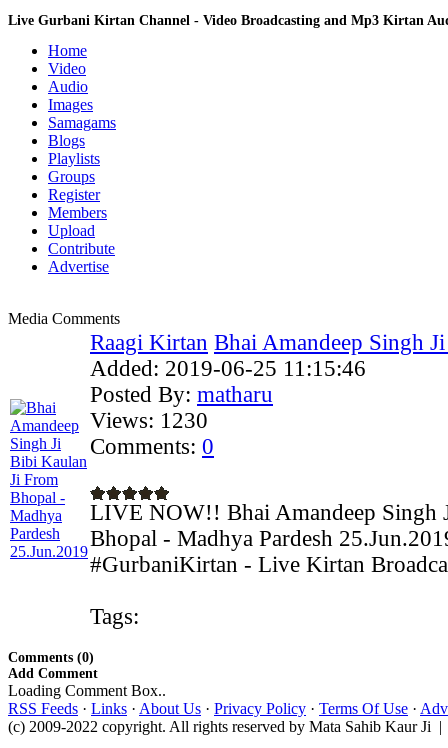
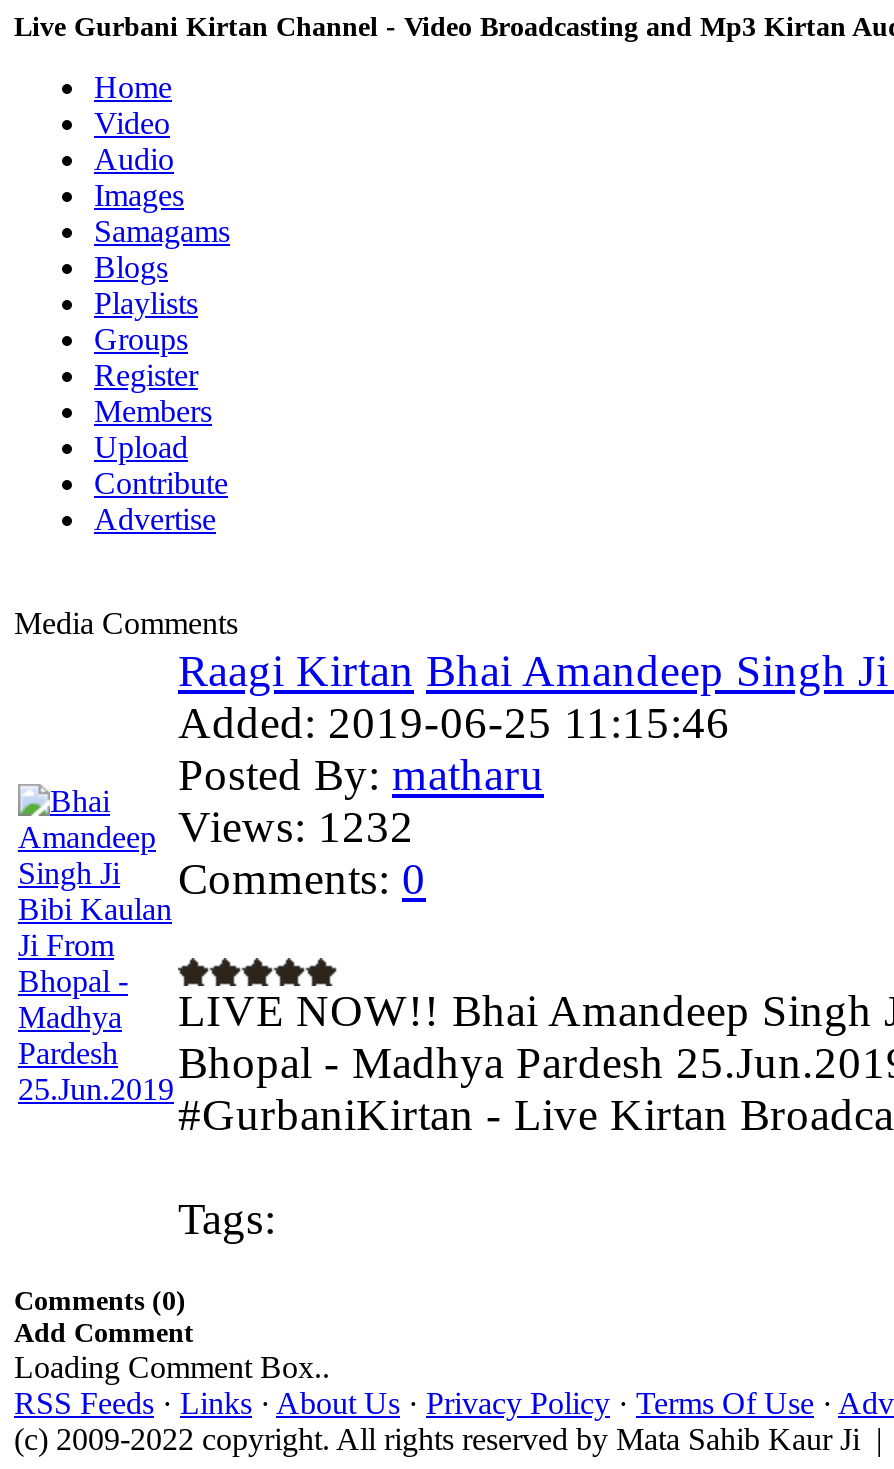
- Views: 1230
+ Views: 1232
